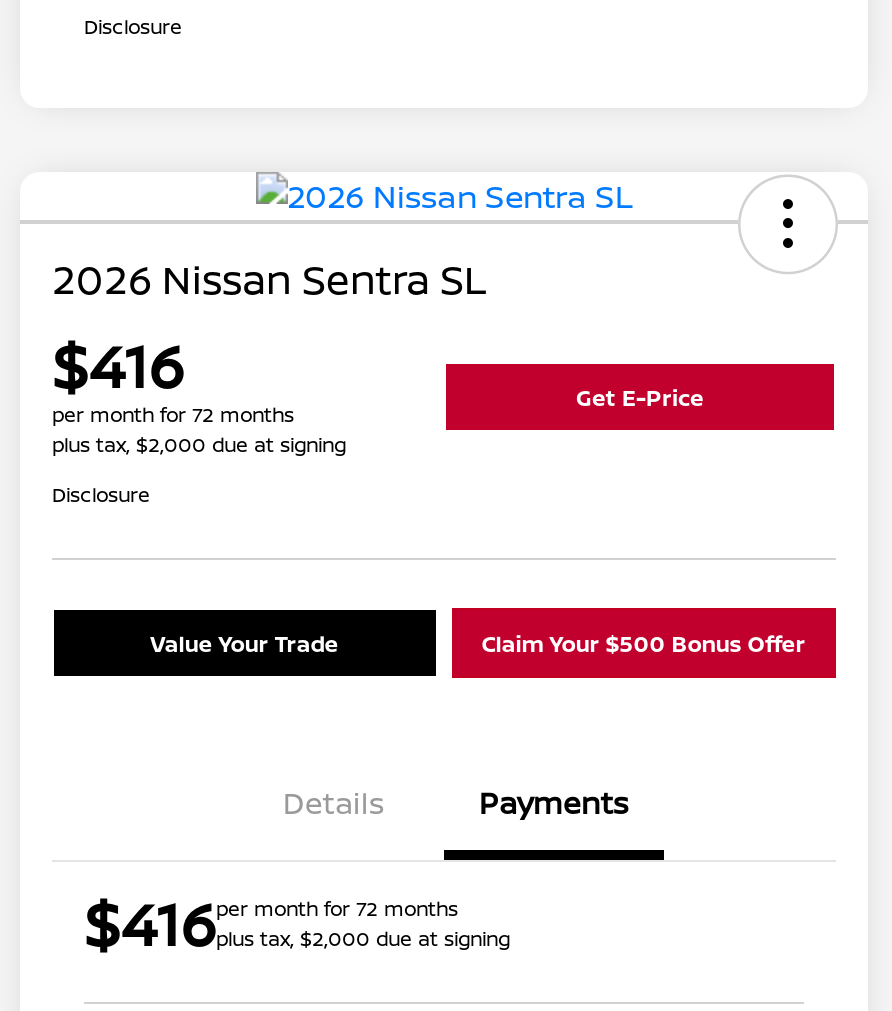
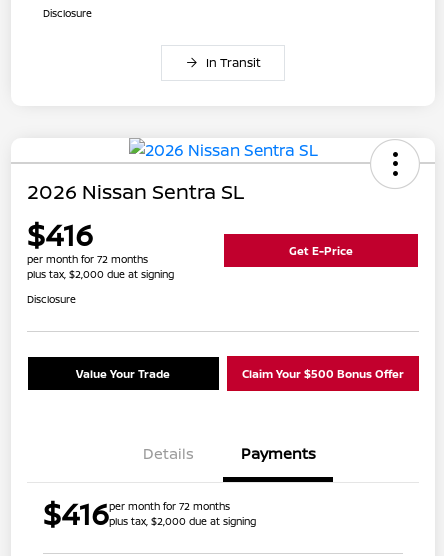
+ In Transit
